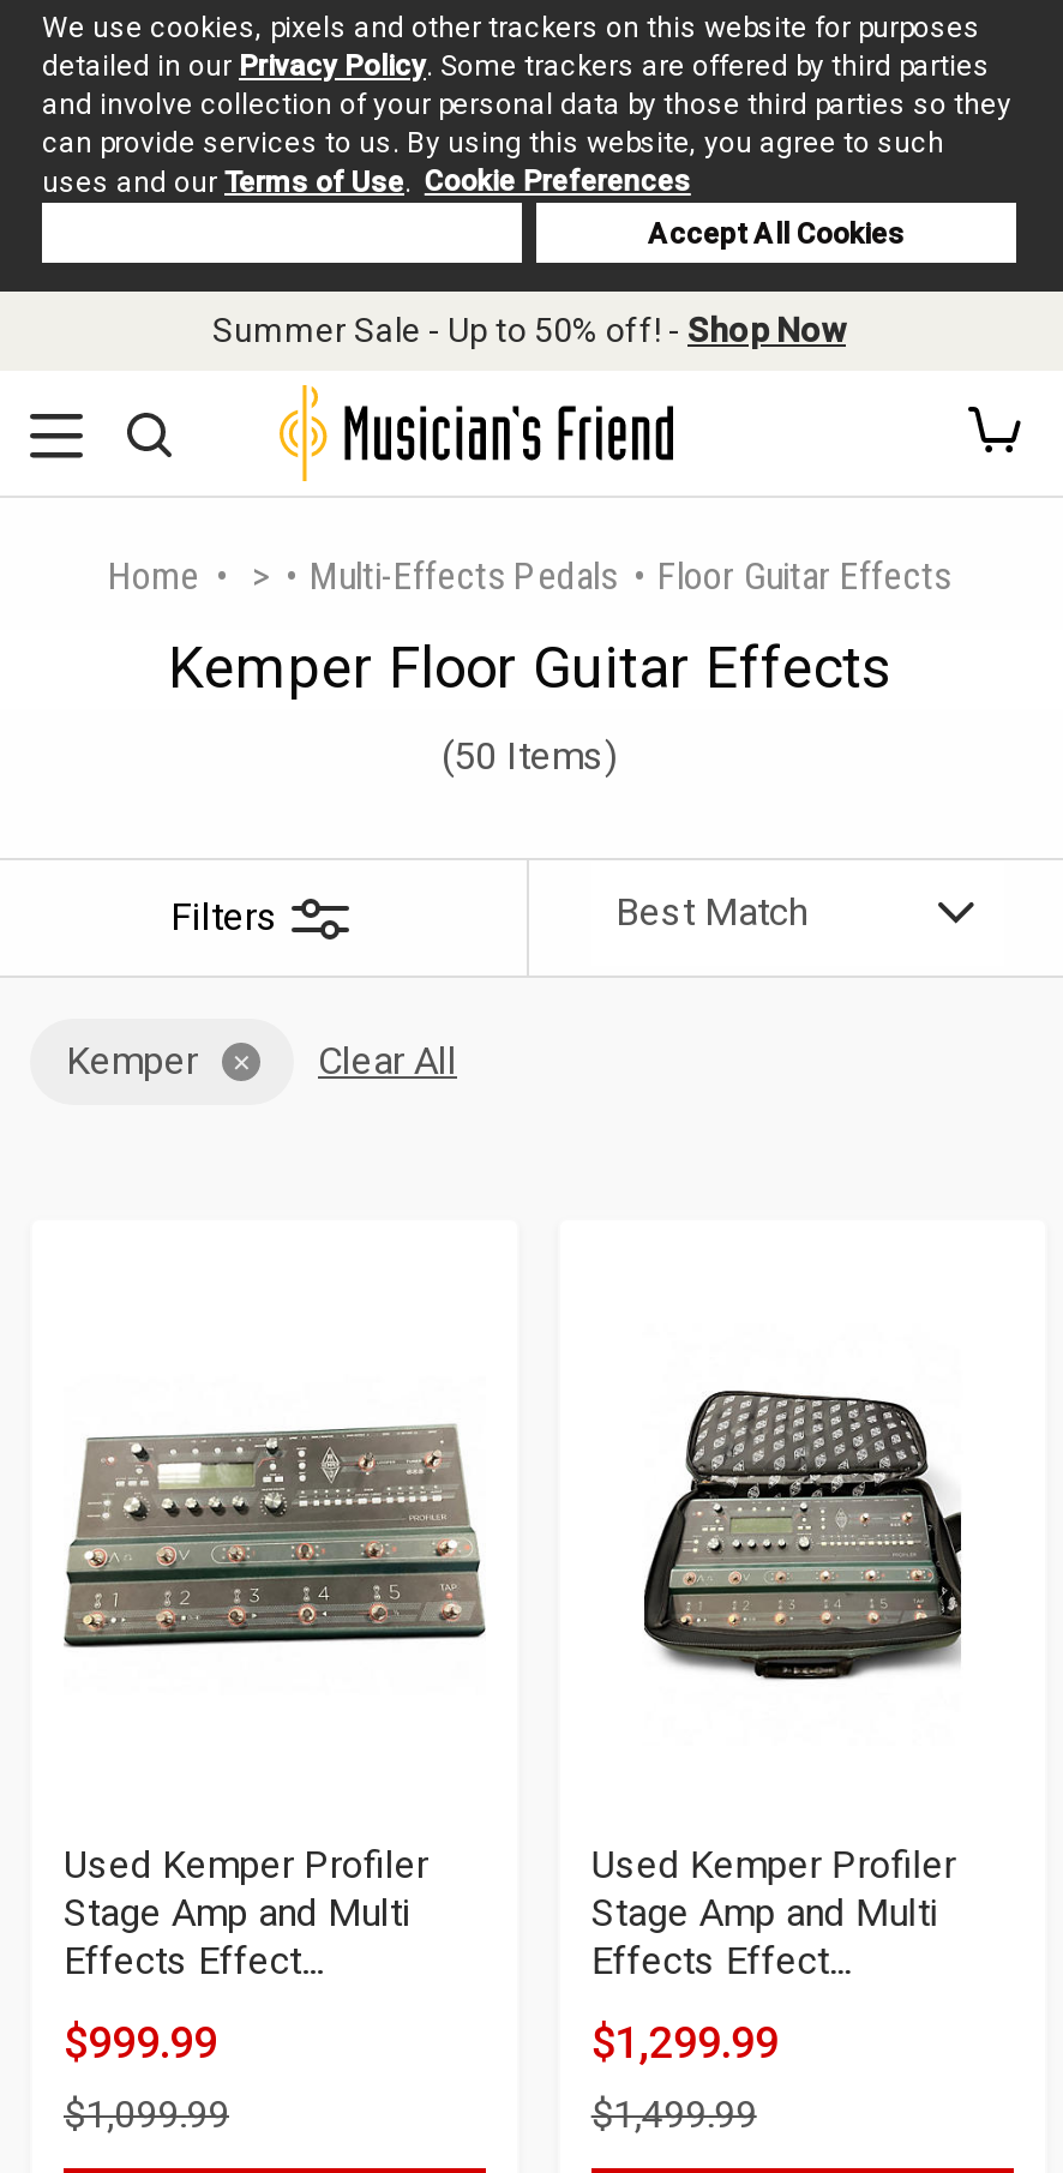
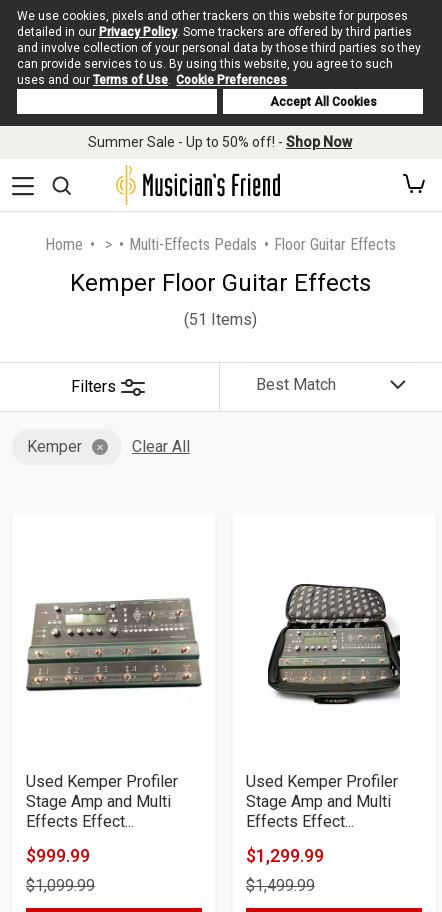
- (50 Items)
+ (51 Items)
